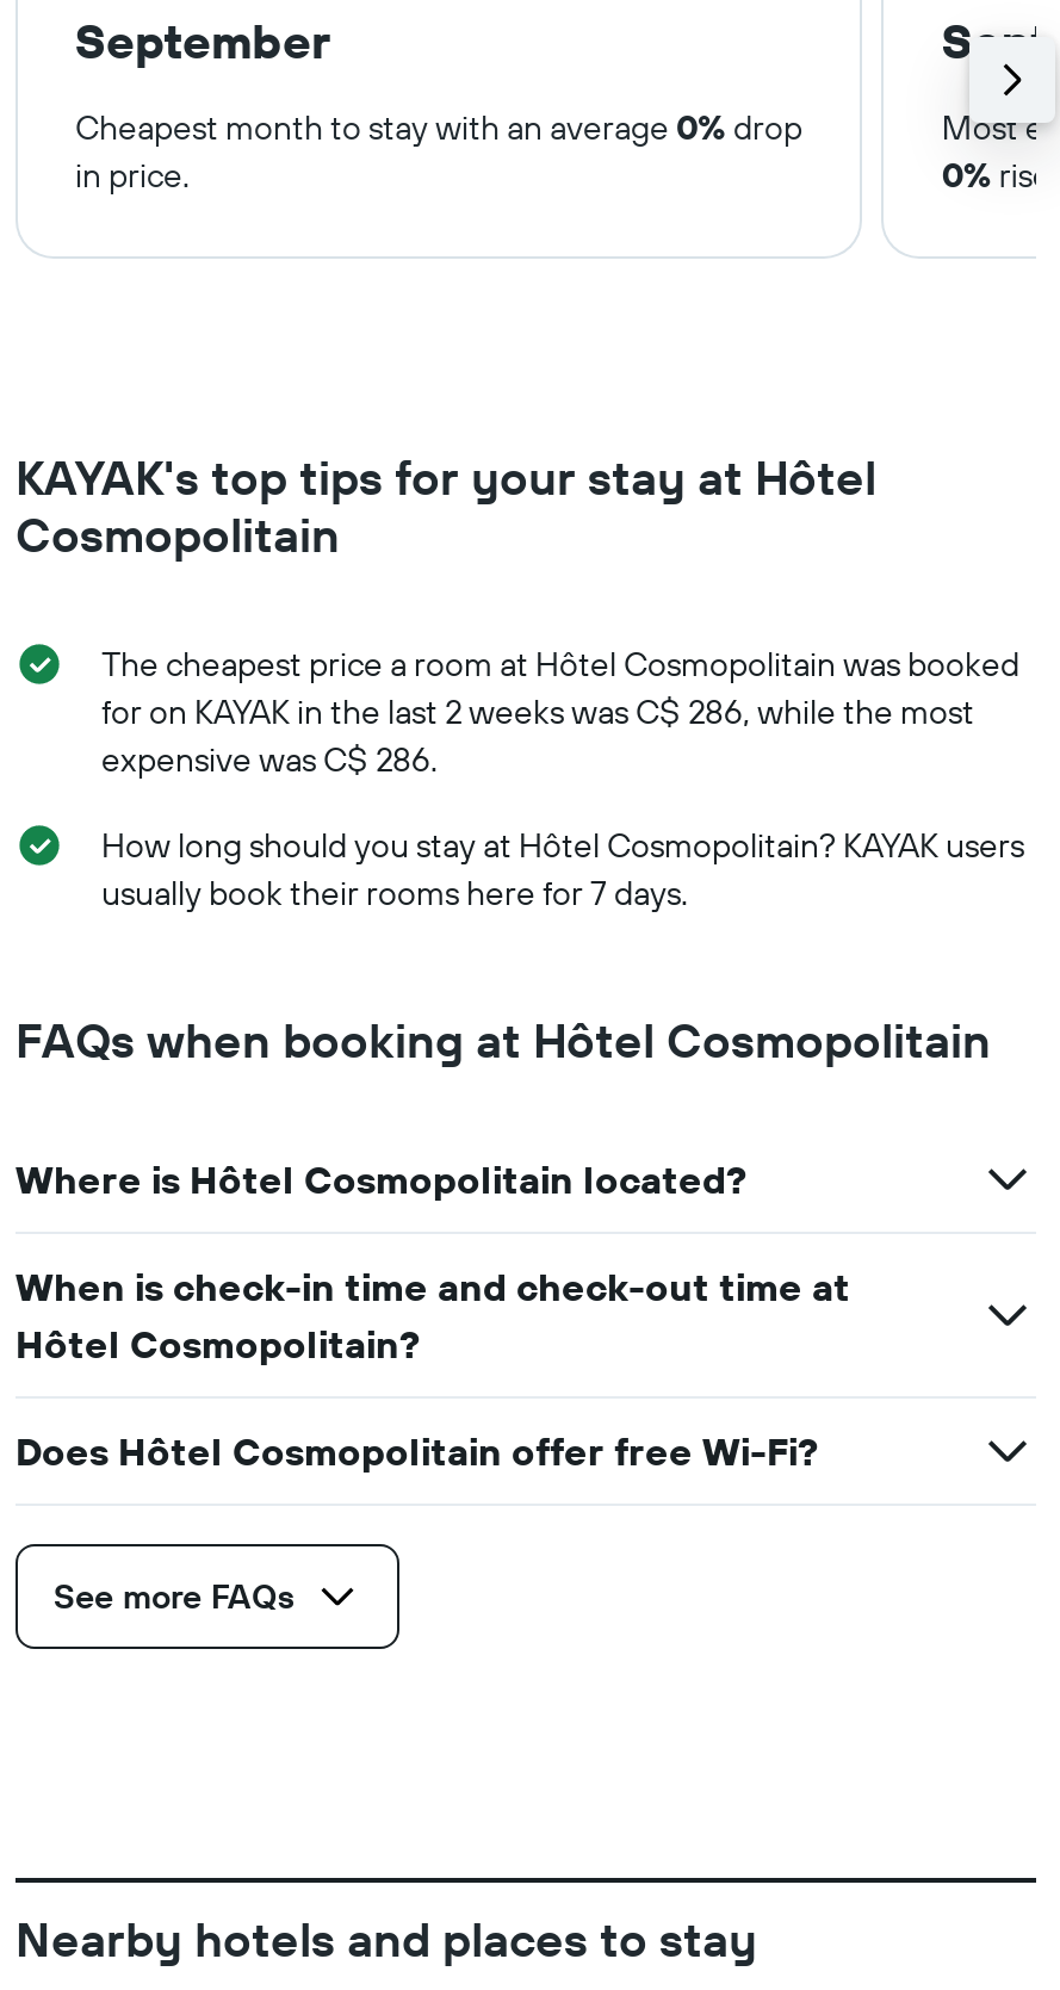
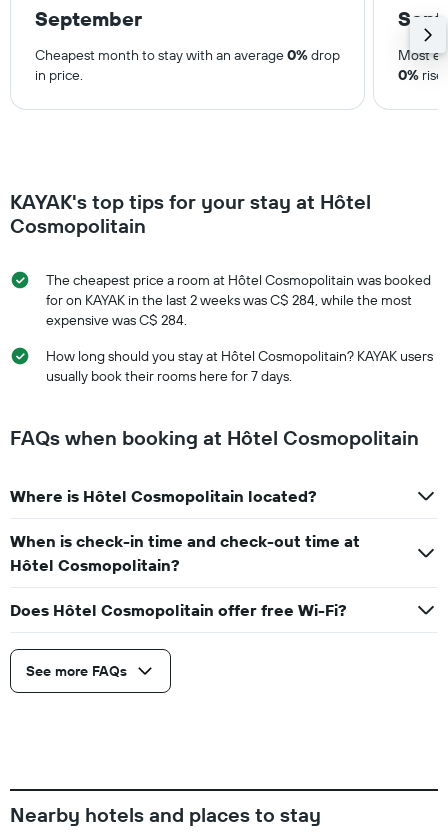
- for on KAYAK in the last 2 weeks was C$ 286, while the most
+ for on KAYAK in the last 2 weeks was C$ 284, while the most

- expensive was C$ 286.
+ expensive was C$ 284.
